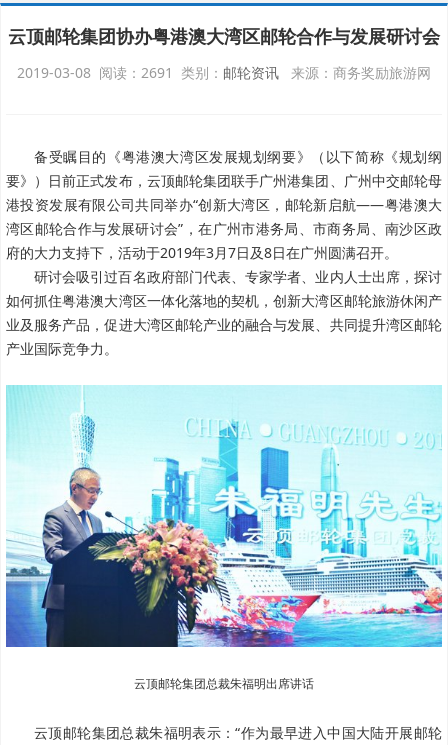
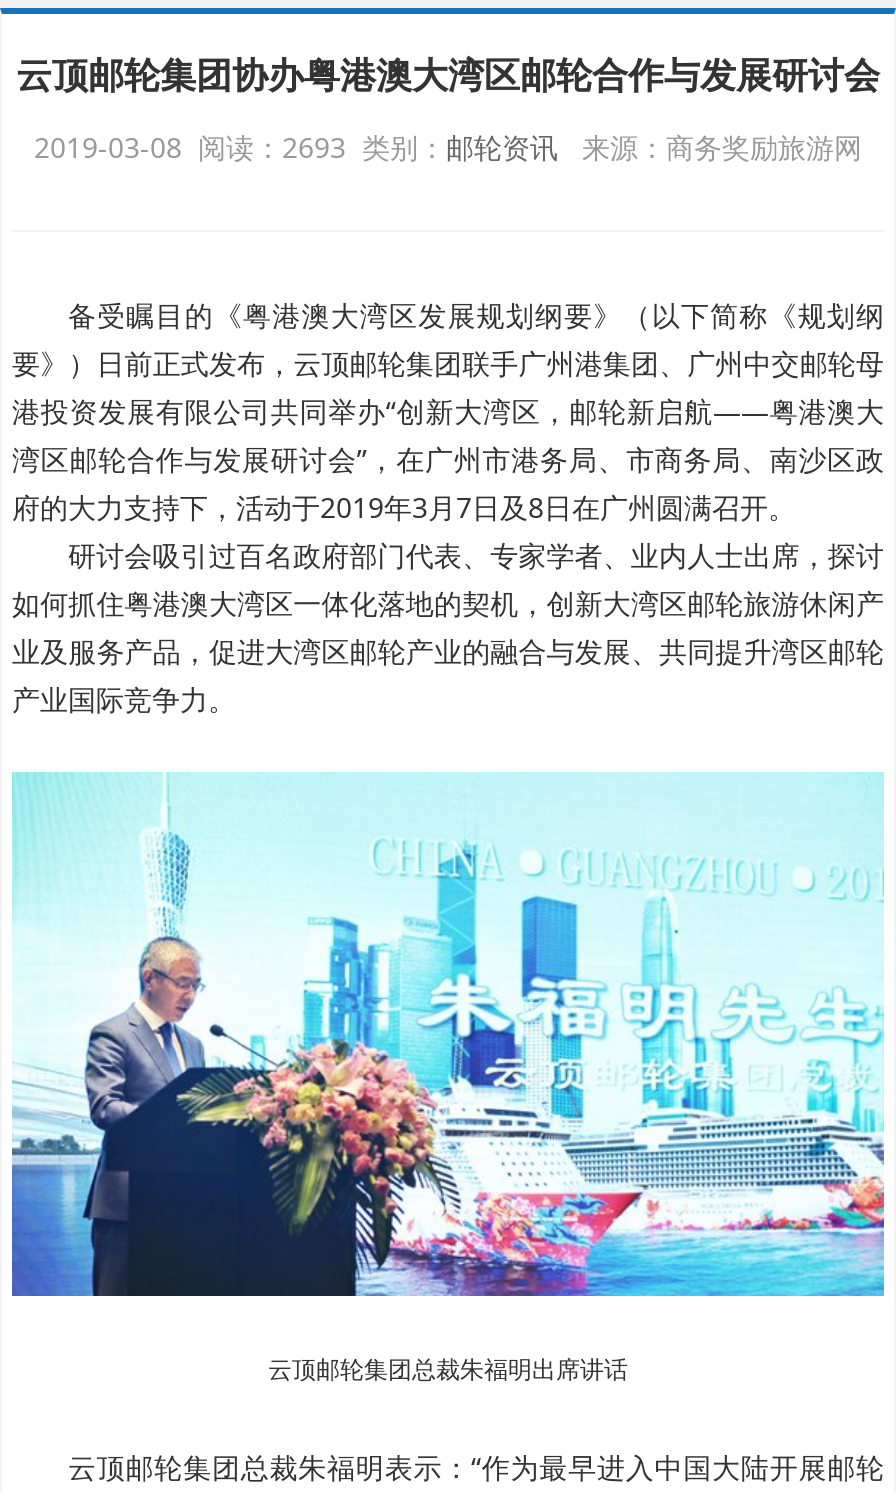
- 2019-03-08 阅读：2691 类别：邮轮资讯来源：商务奖励旅游网
+ 2019-03-08 阅读：2693 类别：邮轮资讯来源：商务奖励旅游网
